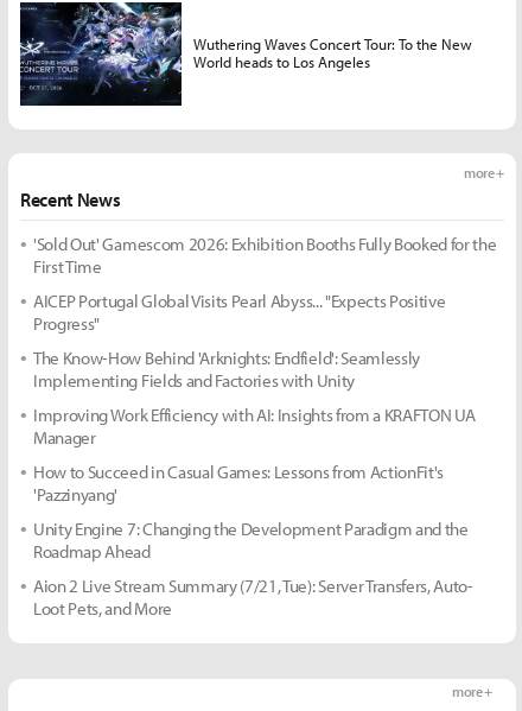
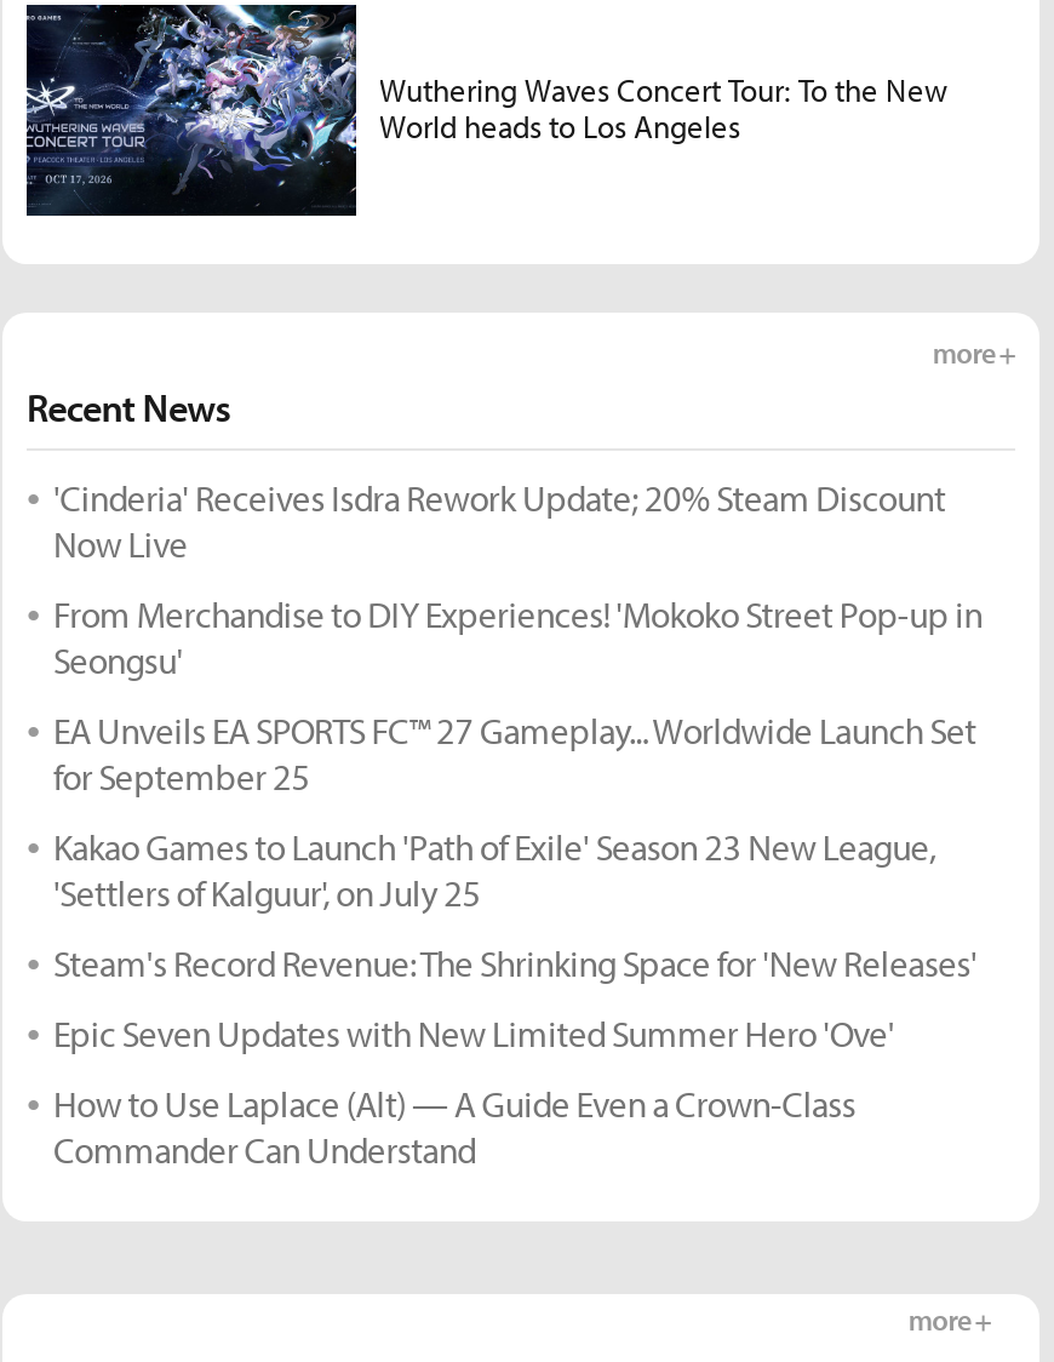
- 'Sold Out' Gamescom 2026: Exhibition Booths Fully Booked for the
- First Time
+ 'Cinderia' Receives Isdra Rework Update; 20% Steam Discount
+ Now Live

- AICEP Portugal Global Visits Pearl Abyss... "Expects Positive
- Progress"
+ From Merchandise to DIY Experiences! 'Mokoko Street Pop-up in
+ Seongsu'

- The Know-How Behind 'Arknights: Endfield': Seamlessly
- Implementing Fields and Factories with Unity
+ EA Unveils EA SPORTS FC™ 27 Gameplay... Worldwide Launch Set
+ for September 25

- Improving Work Efficiency with AI: Insights from a KRAFTON UA
- Manager
+ Kakao Games to Launch 'Path of Exile' Season 23 New League,
+ 'Settlers of Kalguur', on July 25

- How to Succeed in Casual Games: Lessons from ActionFit's
- 'Pazzinyang'
+ Steam's Record Revenue: The Shrinking Space for 'New Releases'

- Unity Engine 7: Changing the Development Paradigm and the
- Roadmap Ahead
+ Epic Seven Updates with New Limited Summer Hero 'Ove'

- Aion 2 Live Stream Summary (7/21, Tue): Server Transfers, Auto-
- Loot Pets, and More
+ How to Use Laplace (Alt) — A Guide Even a Crown-Class
+ Commander Can Understand
